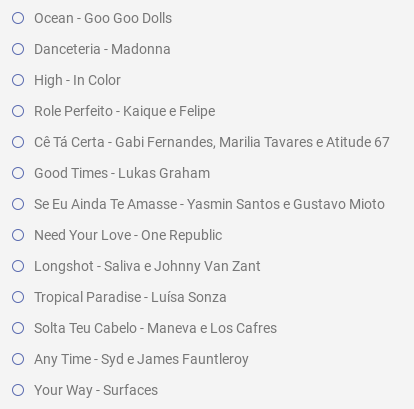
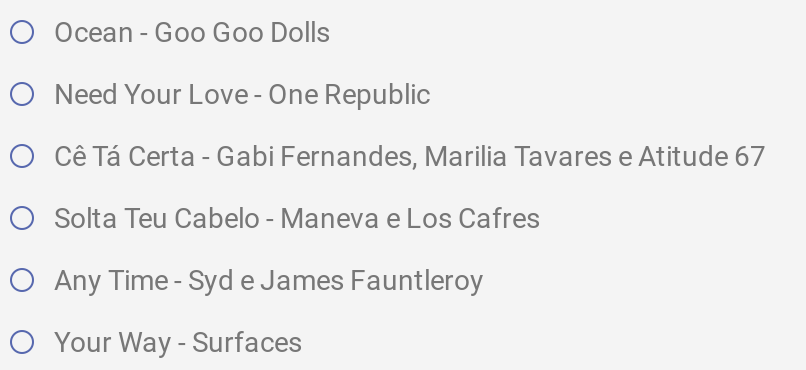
- Danceteria - Madonna
- High - In Color
- Role Perfeito - Kaique e Felipe

- Good Times - Lukas Graham
- Se Eu Ainda Te Amasse - Yasmin Santos e Gustavo Mioto
- Longshot - Saliva e Johnny Van Zant
- Tropical Paradise - Luísa Sonza

moved up: Need Your Love - One Republic
